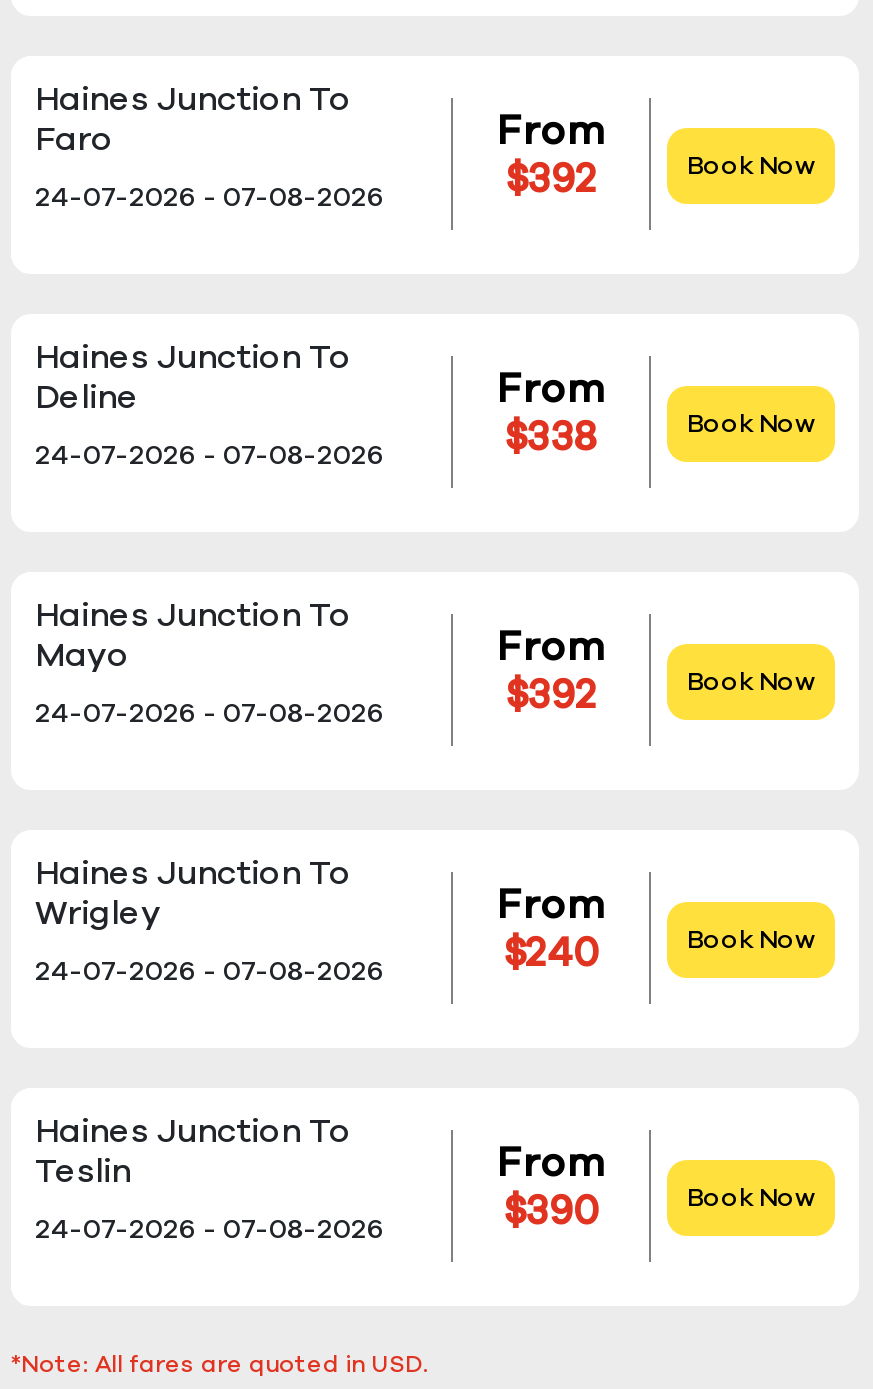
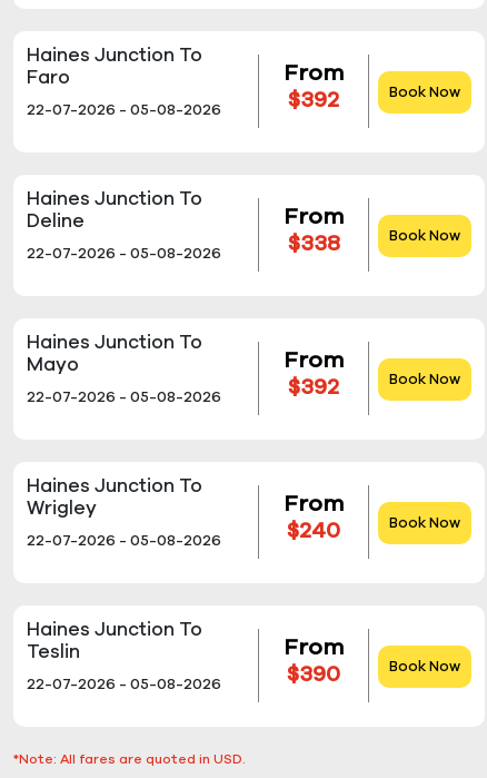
- 24-07-2026 - 07-08-2026
+ 22-07-2026 - 05-08-2026

- 24-07-2026 - 07-08-2026
+ 22-07-2026 - 05-08-2026

- 24-07-2026 - 07-08-2026
+ 22-07-2026 - 05-08-2026

- 24-07-2026 - 07-08-2026
+ 22-07-2026 - 05-08-2026

- 24-07-2026 - 07-08-2026
+ 22-07-2026 - 05-08-2026
